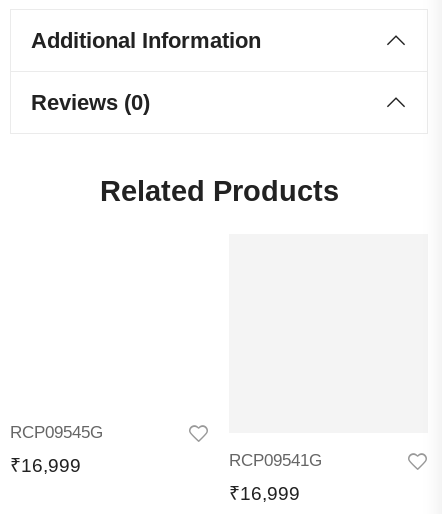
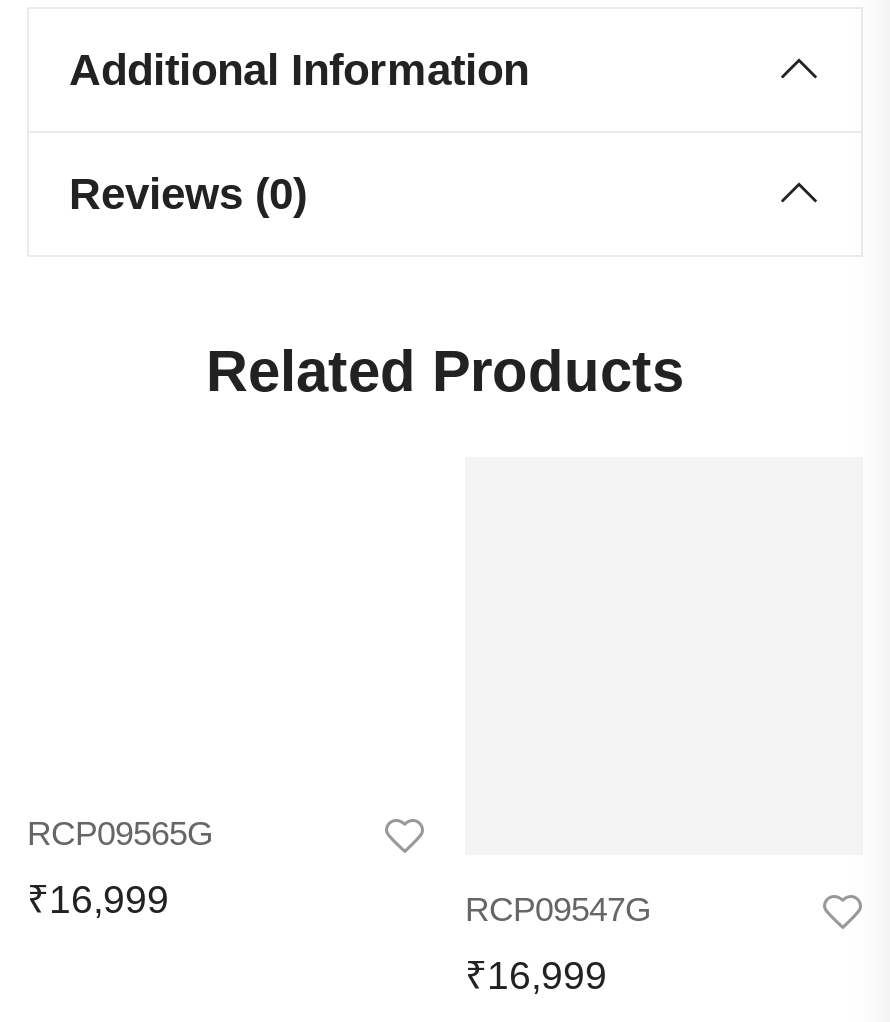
- RCP09545G
+ RCP09565G

- RCP09541G
+ RCP09547G
